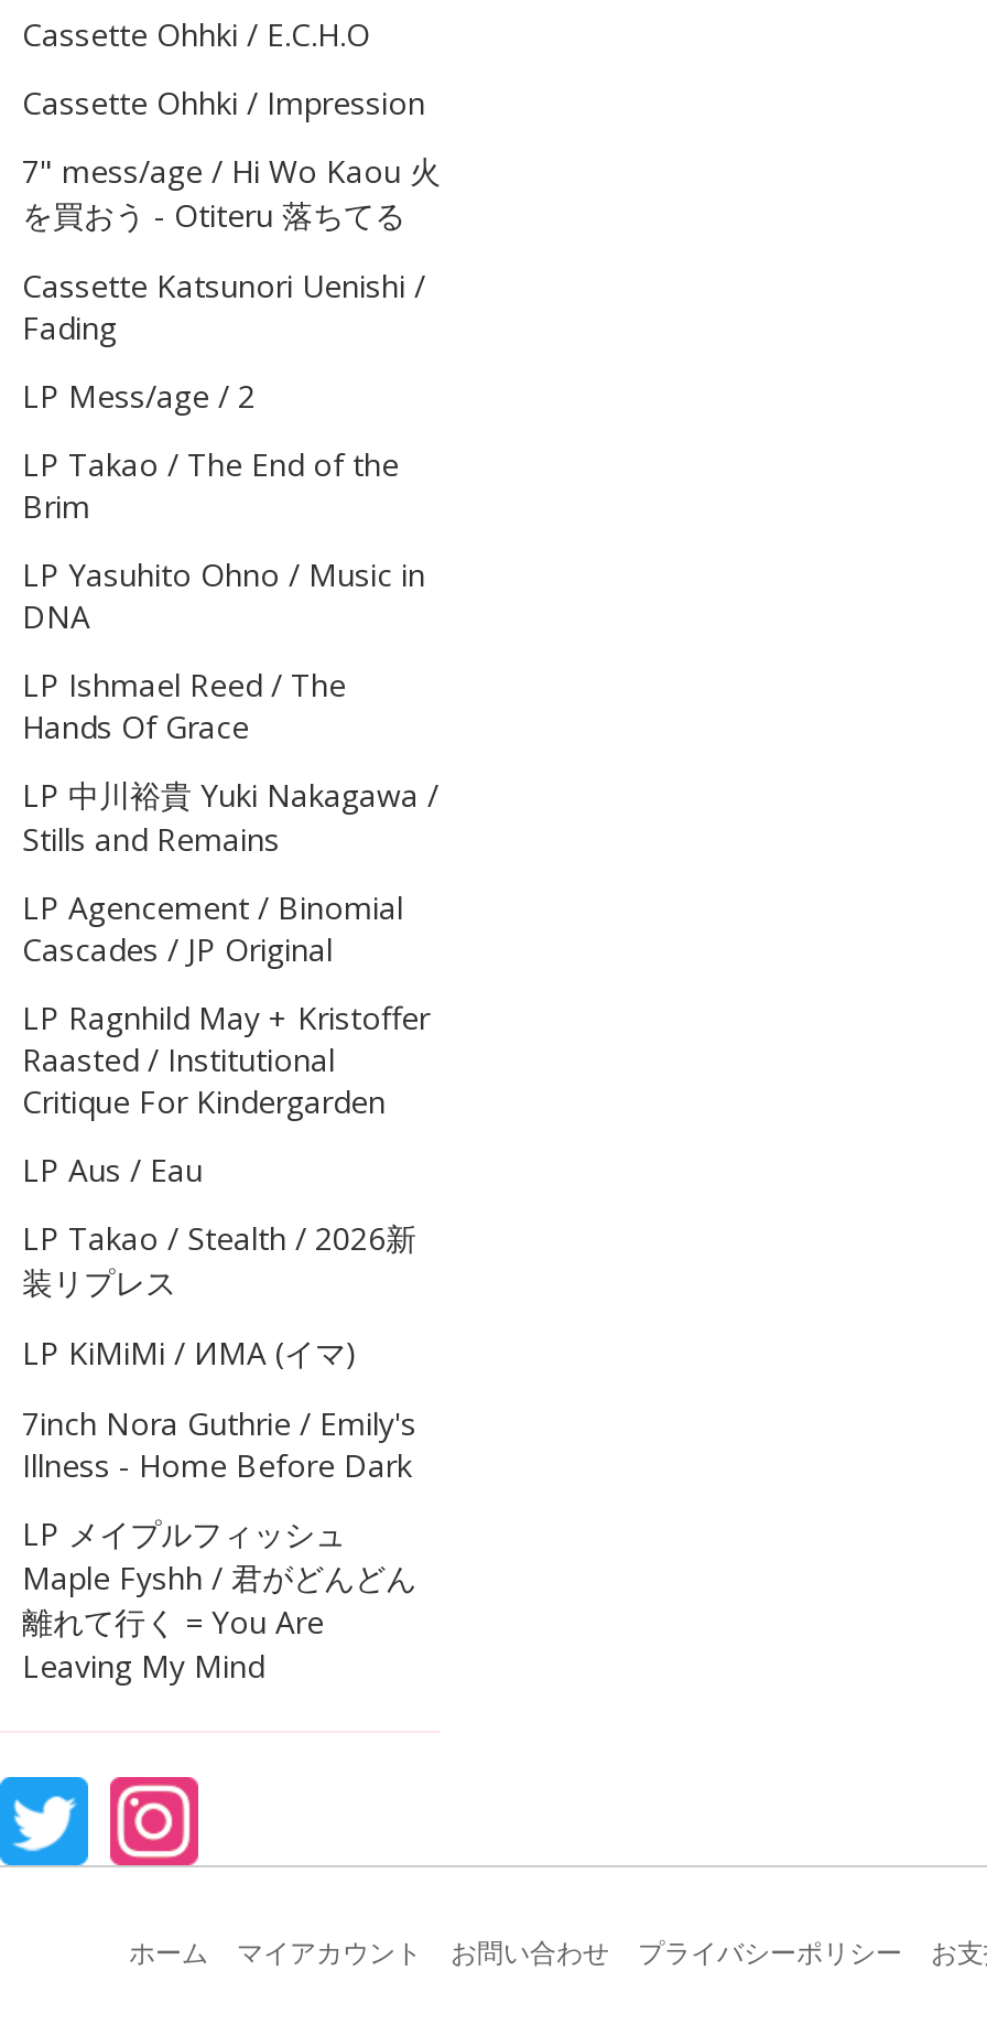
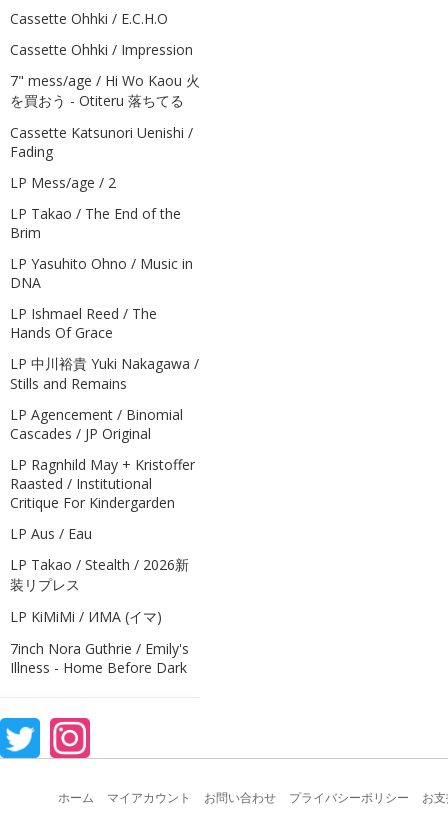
- LP メイプルフィッシュ
- Maple Fyshh / 君がどんどん
- 離れて行く = You Are
- Leaving My Mind
